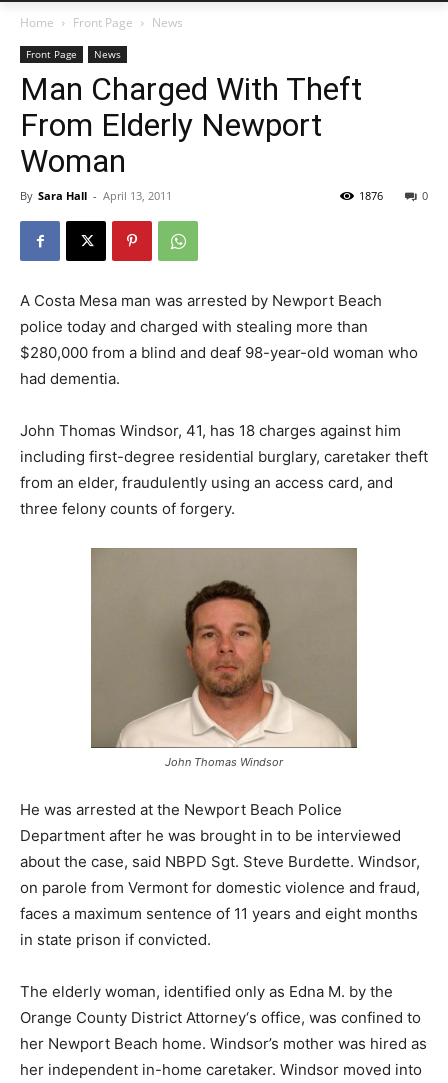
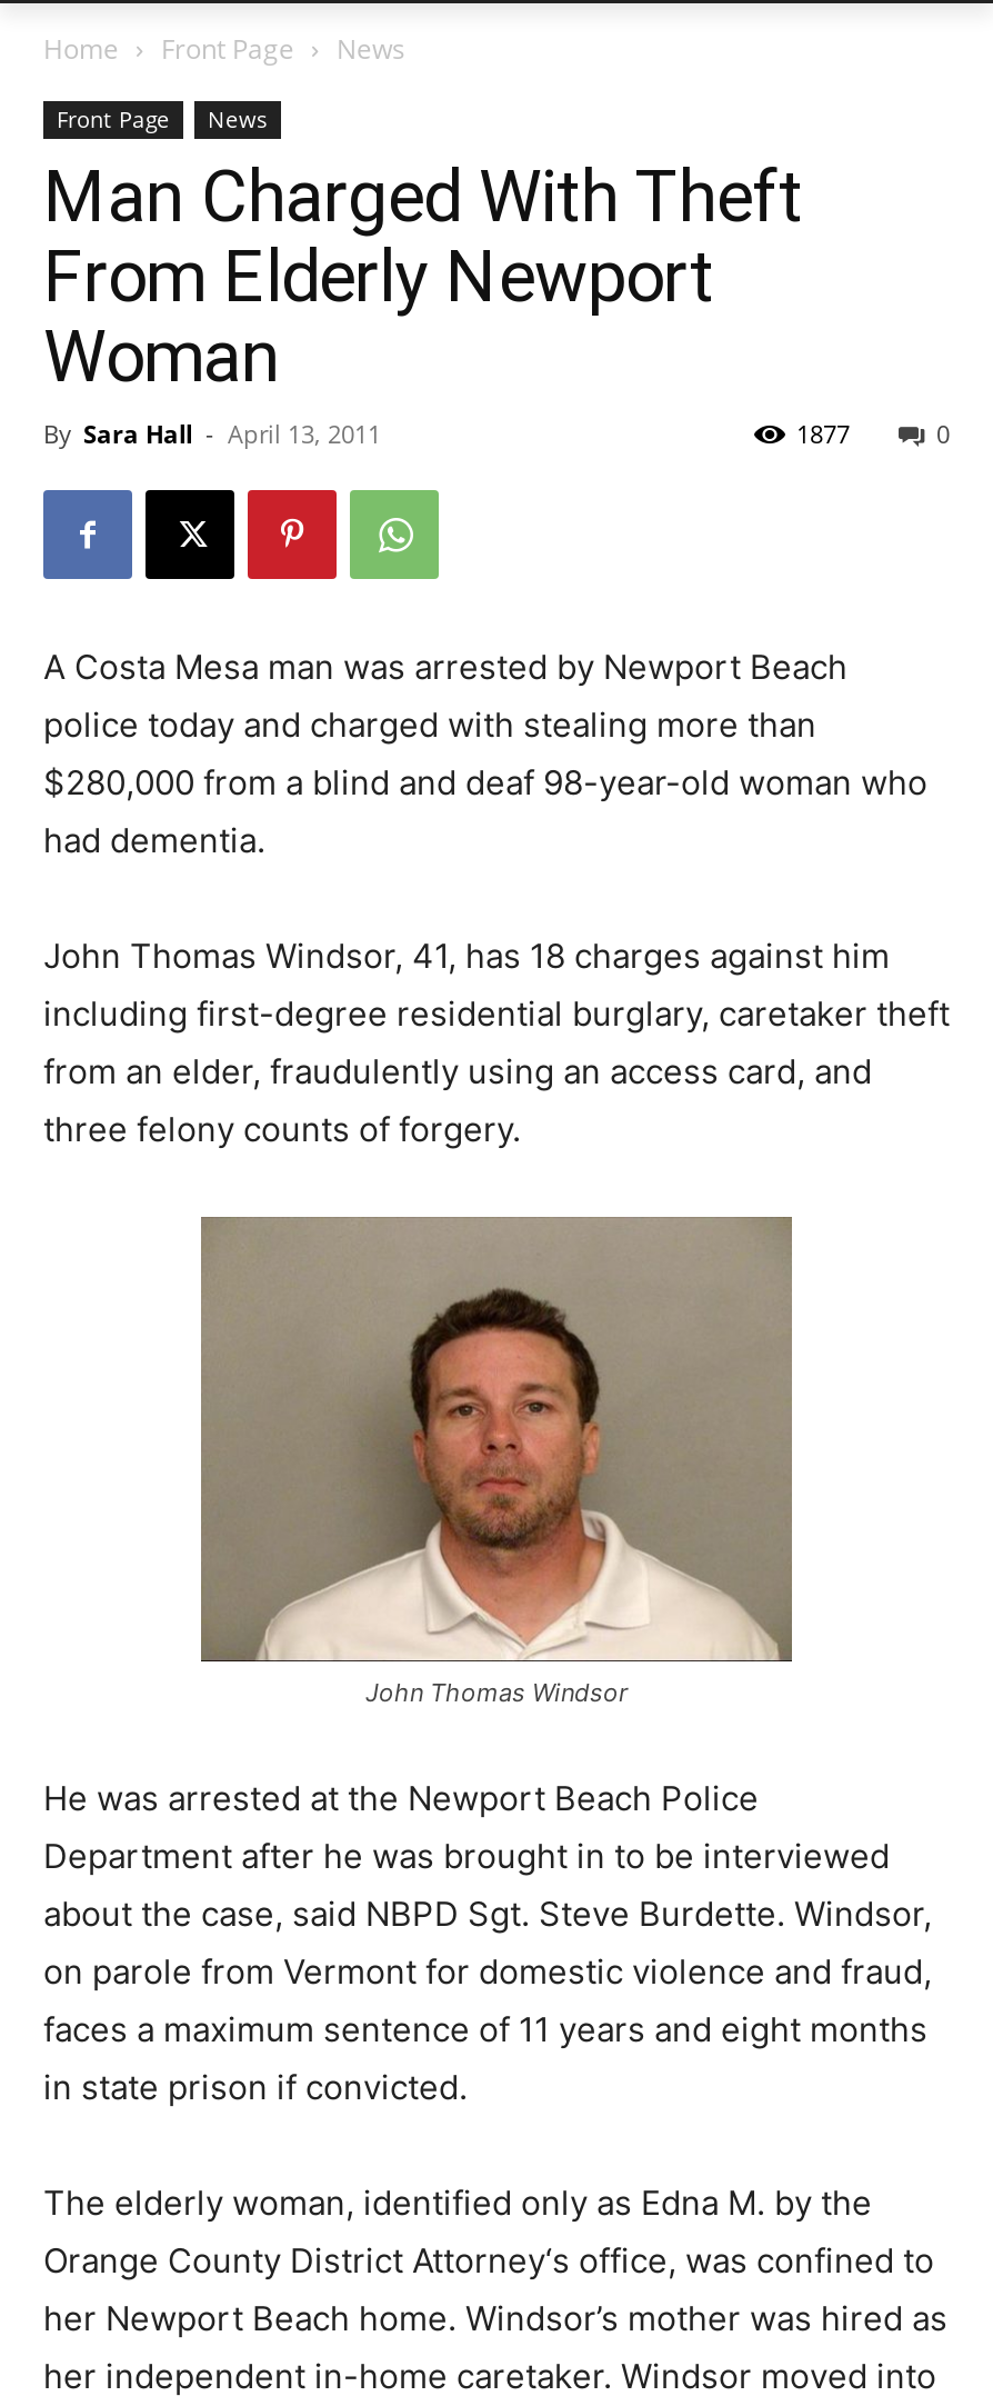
- 1876
+ 1877
